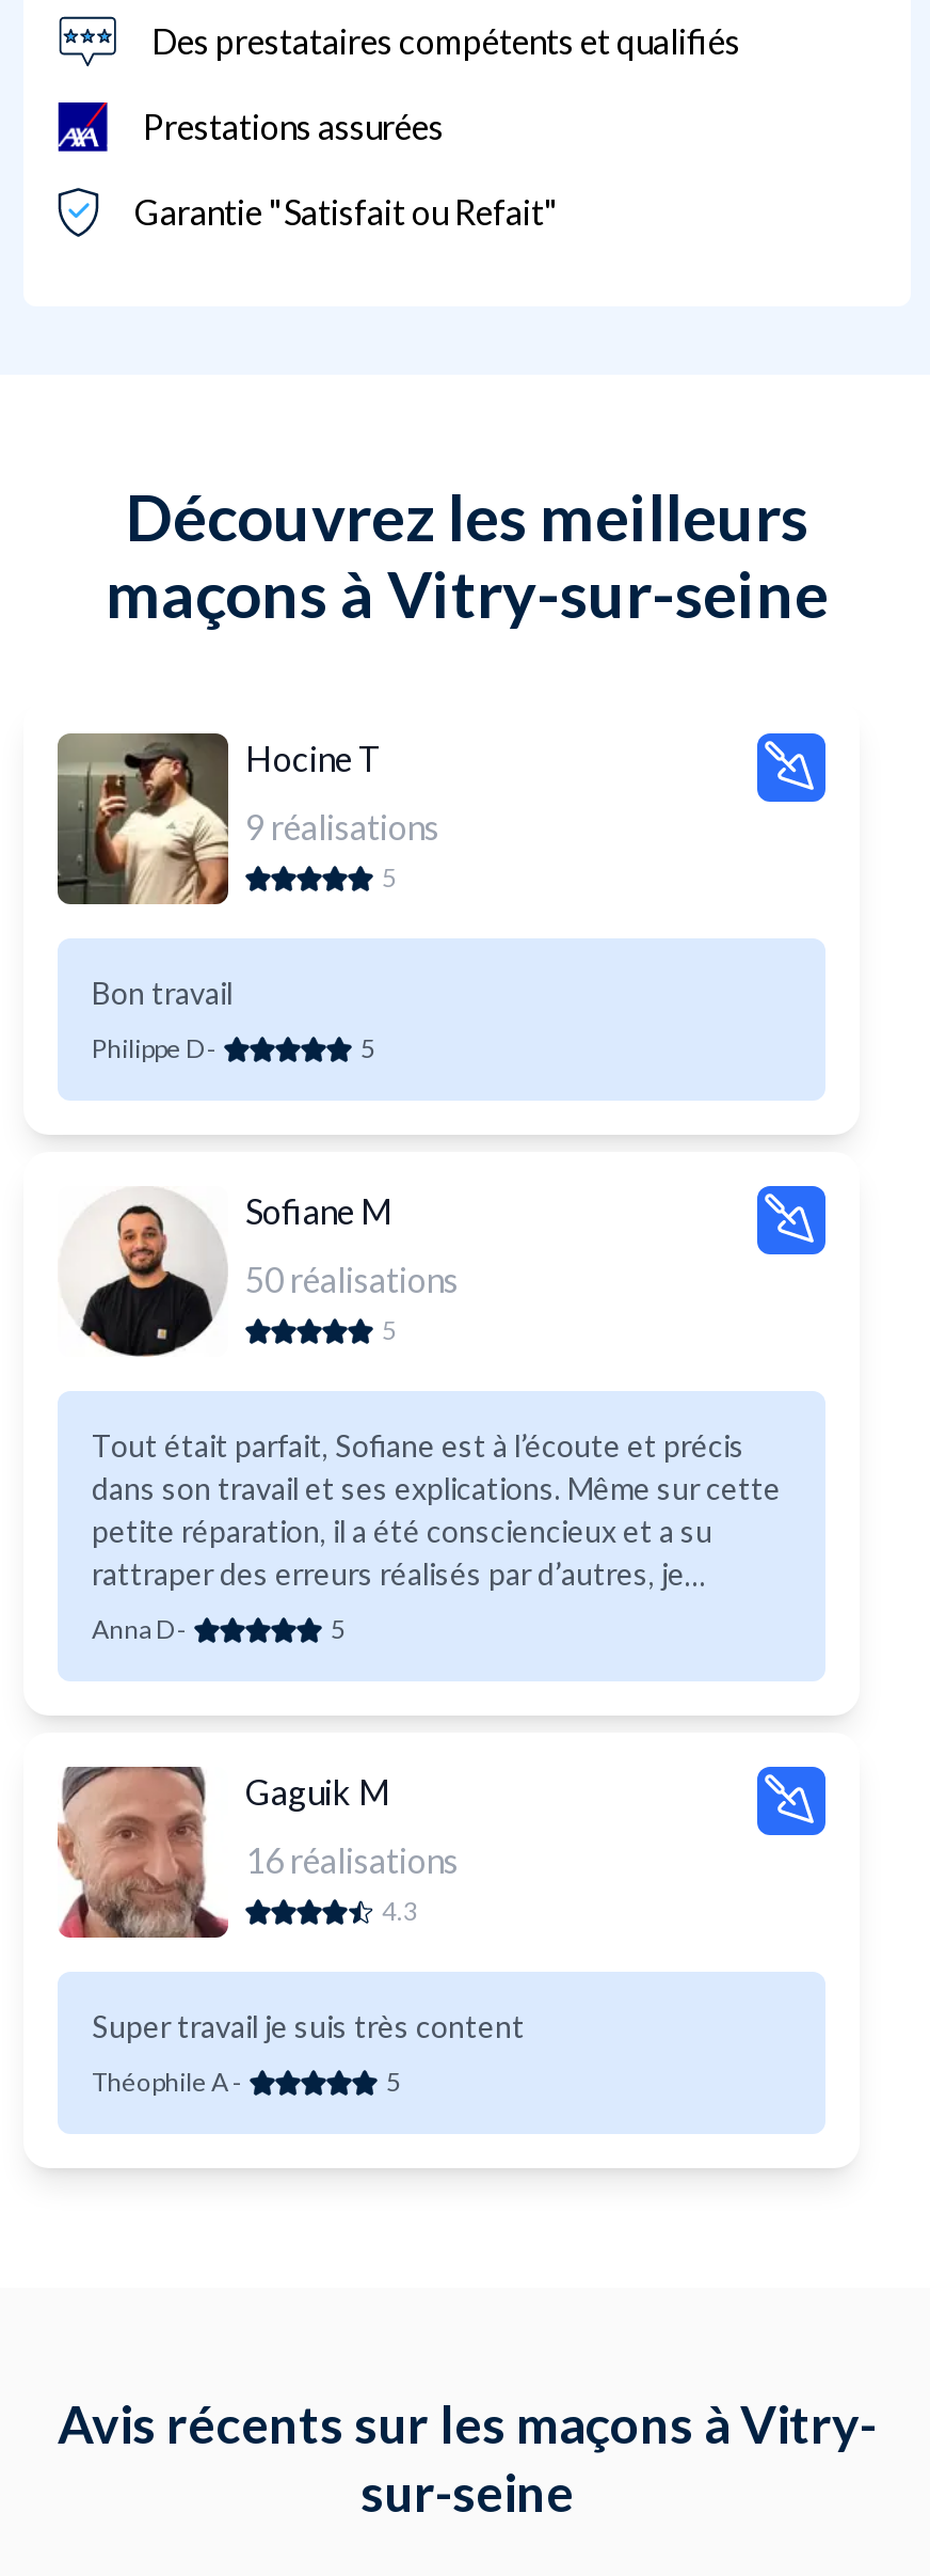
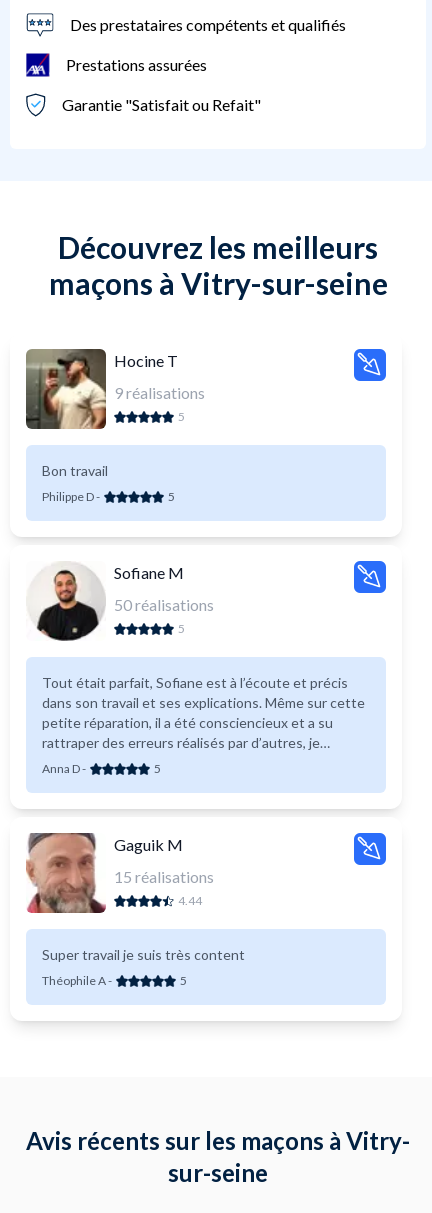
- 16 réalisations
+ 15 réalisations

- 4.3
+ 4.44
